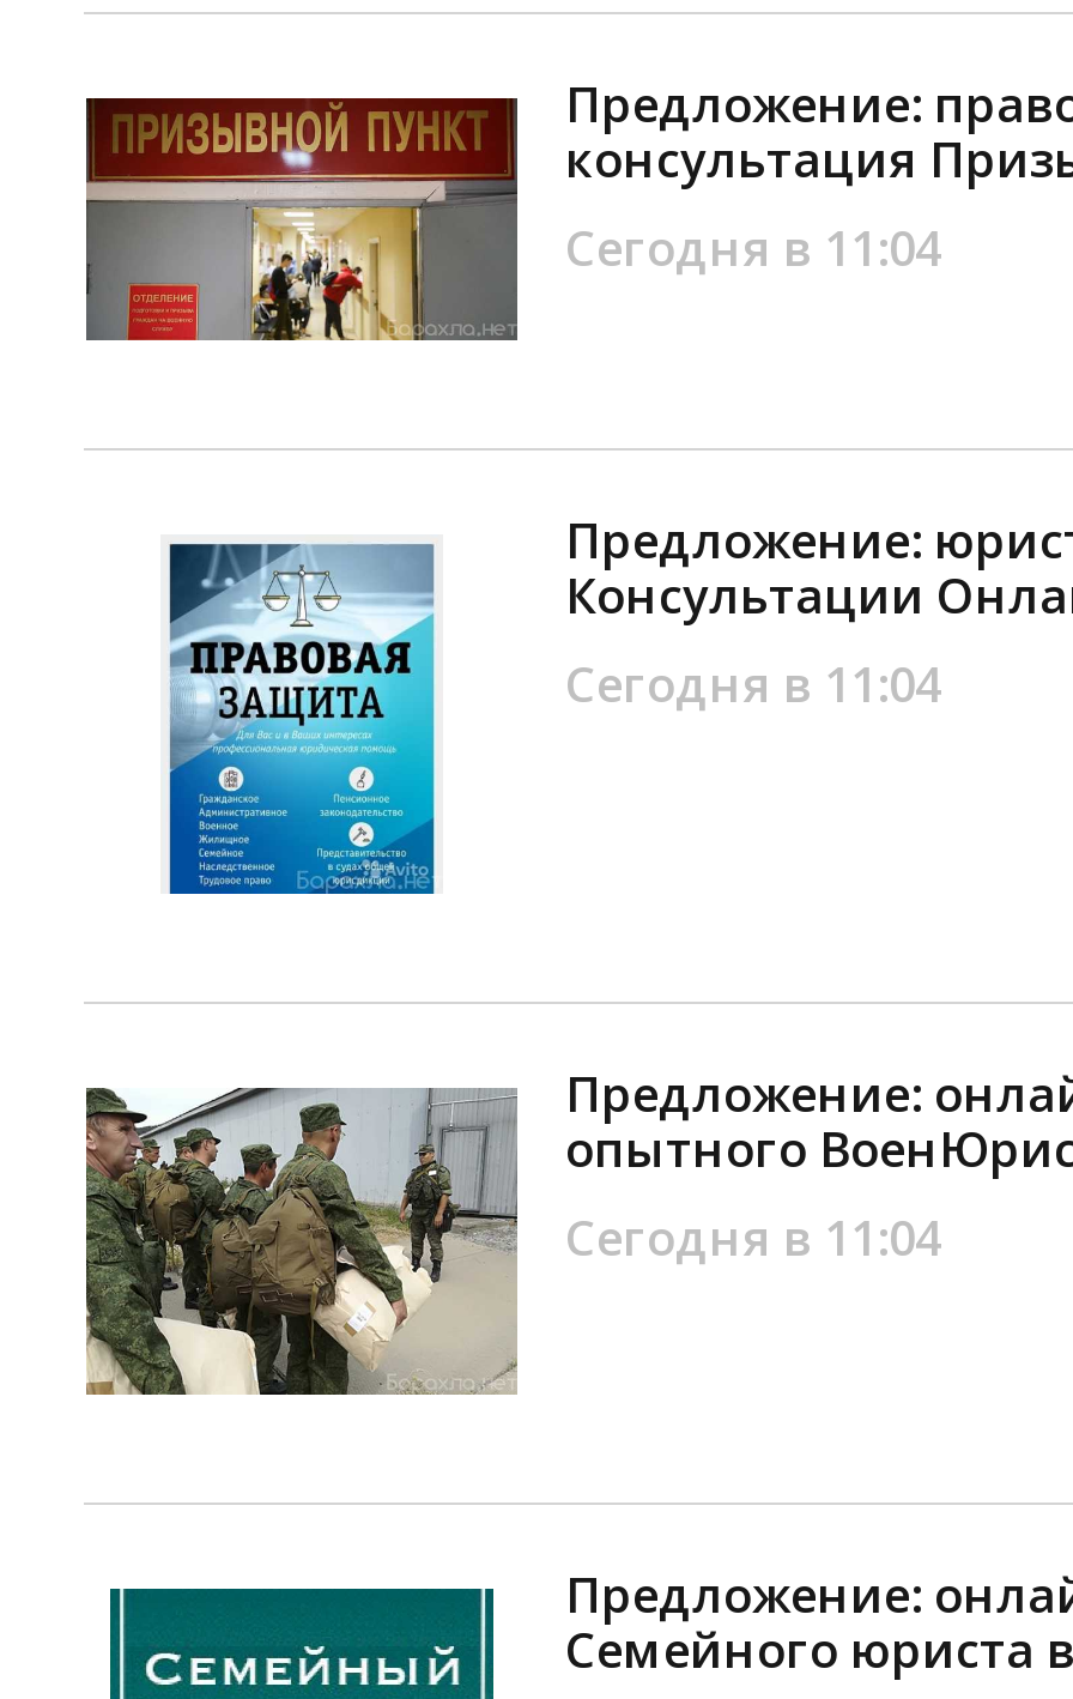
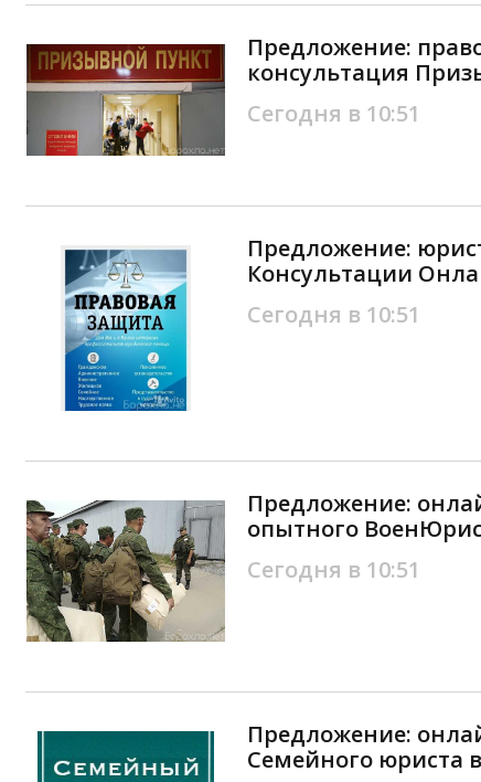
- Сегодня в 11:04
+ Сегодня в 10:51

- Сегодня в 11:04
+ Сегодня в 10:51

- Сегодня в 11:04
+ Сегодня в 10:51
